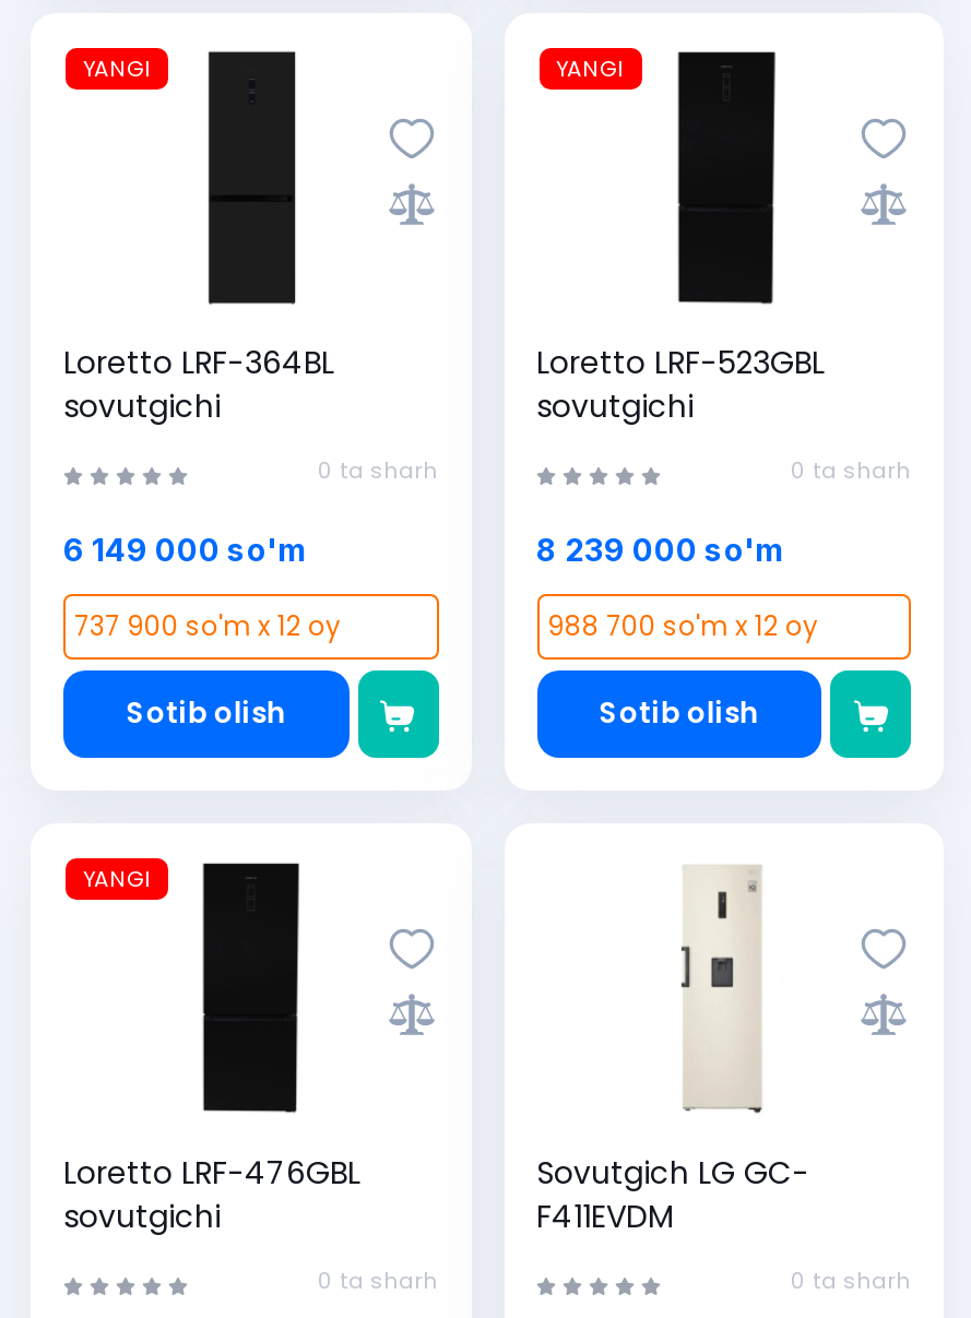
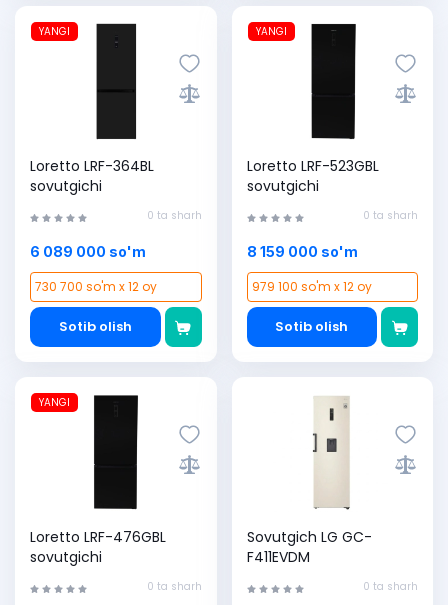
- 6 149 000 so'm
+ 6 089 000 so'm

- 8 239 000 so'm
+ 8 159 000 so'm

- 737 900 so'm x 12 oy
+ 730 700 so'm x 12 oy

- 988 700 so'm x 12 oy
+ 979 100 so'm x 12 oy
